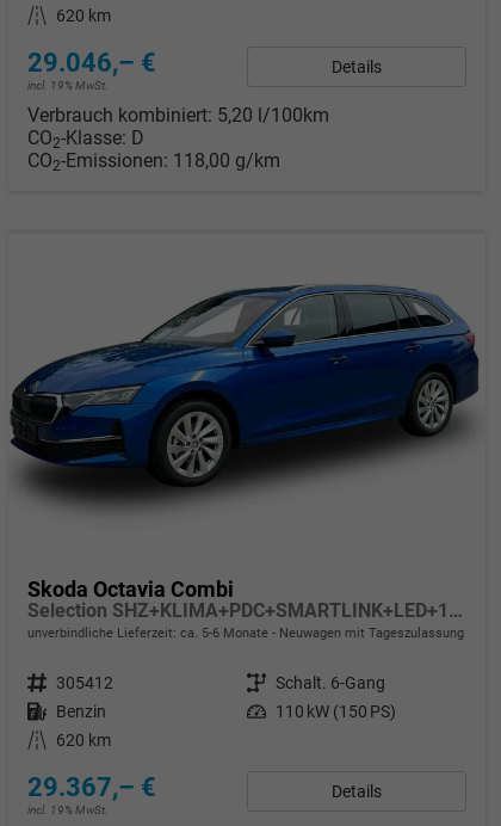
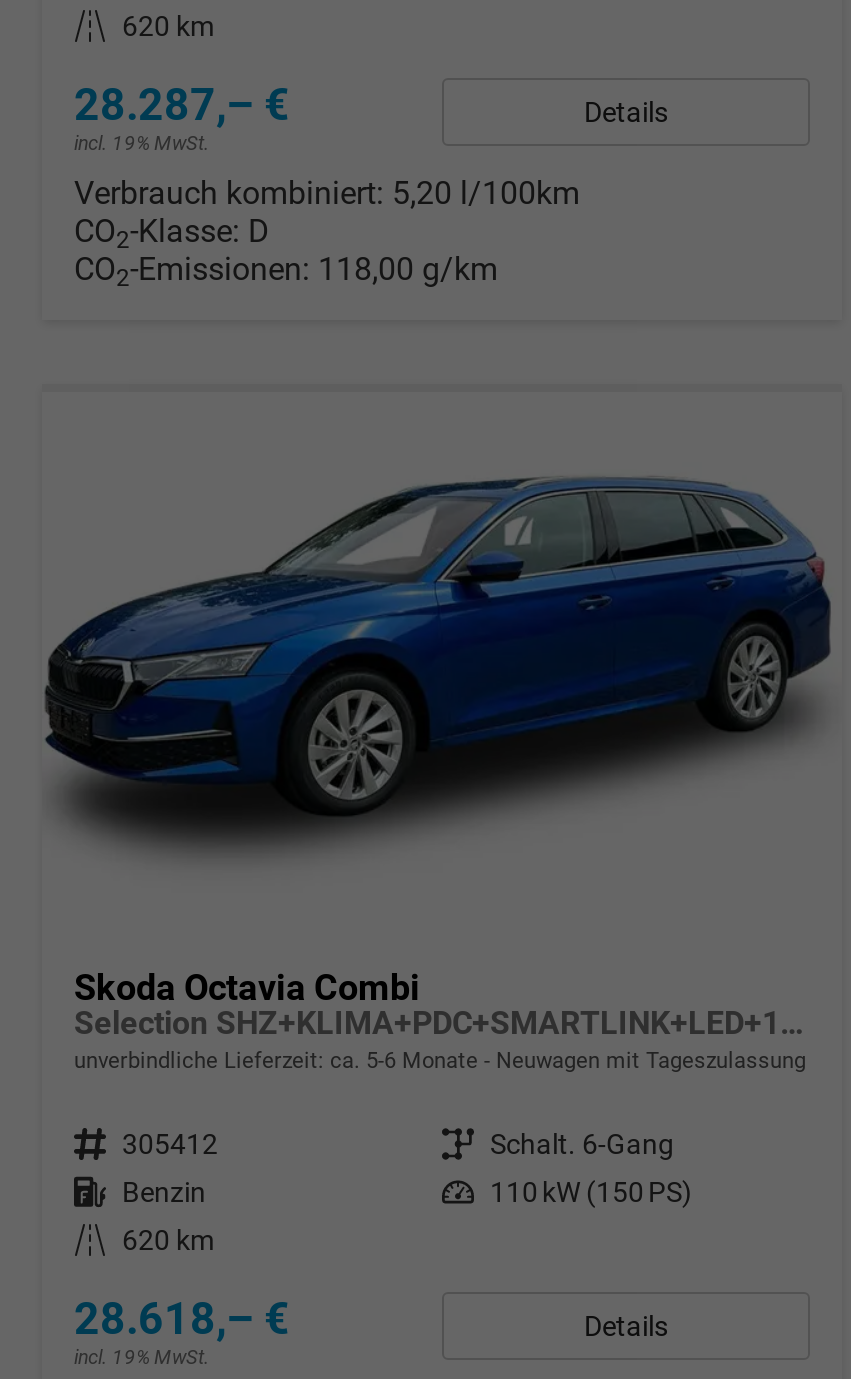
- 29.046,– €
+ 28.287,– €

- 29.367,– €
+ 28.618,– €
